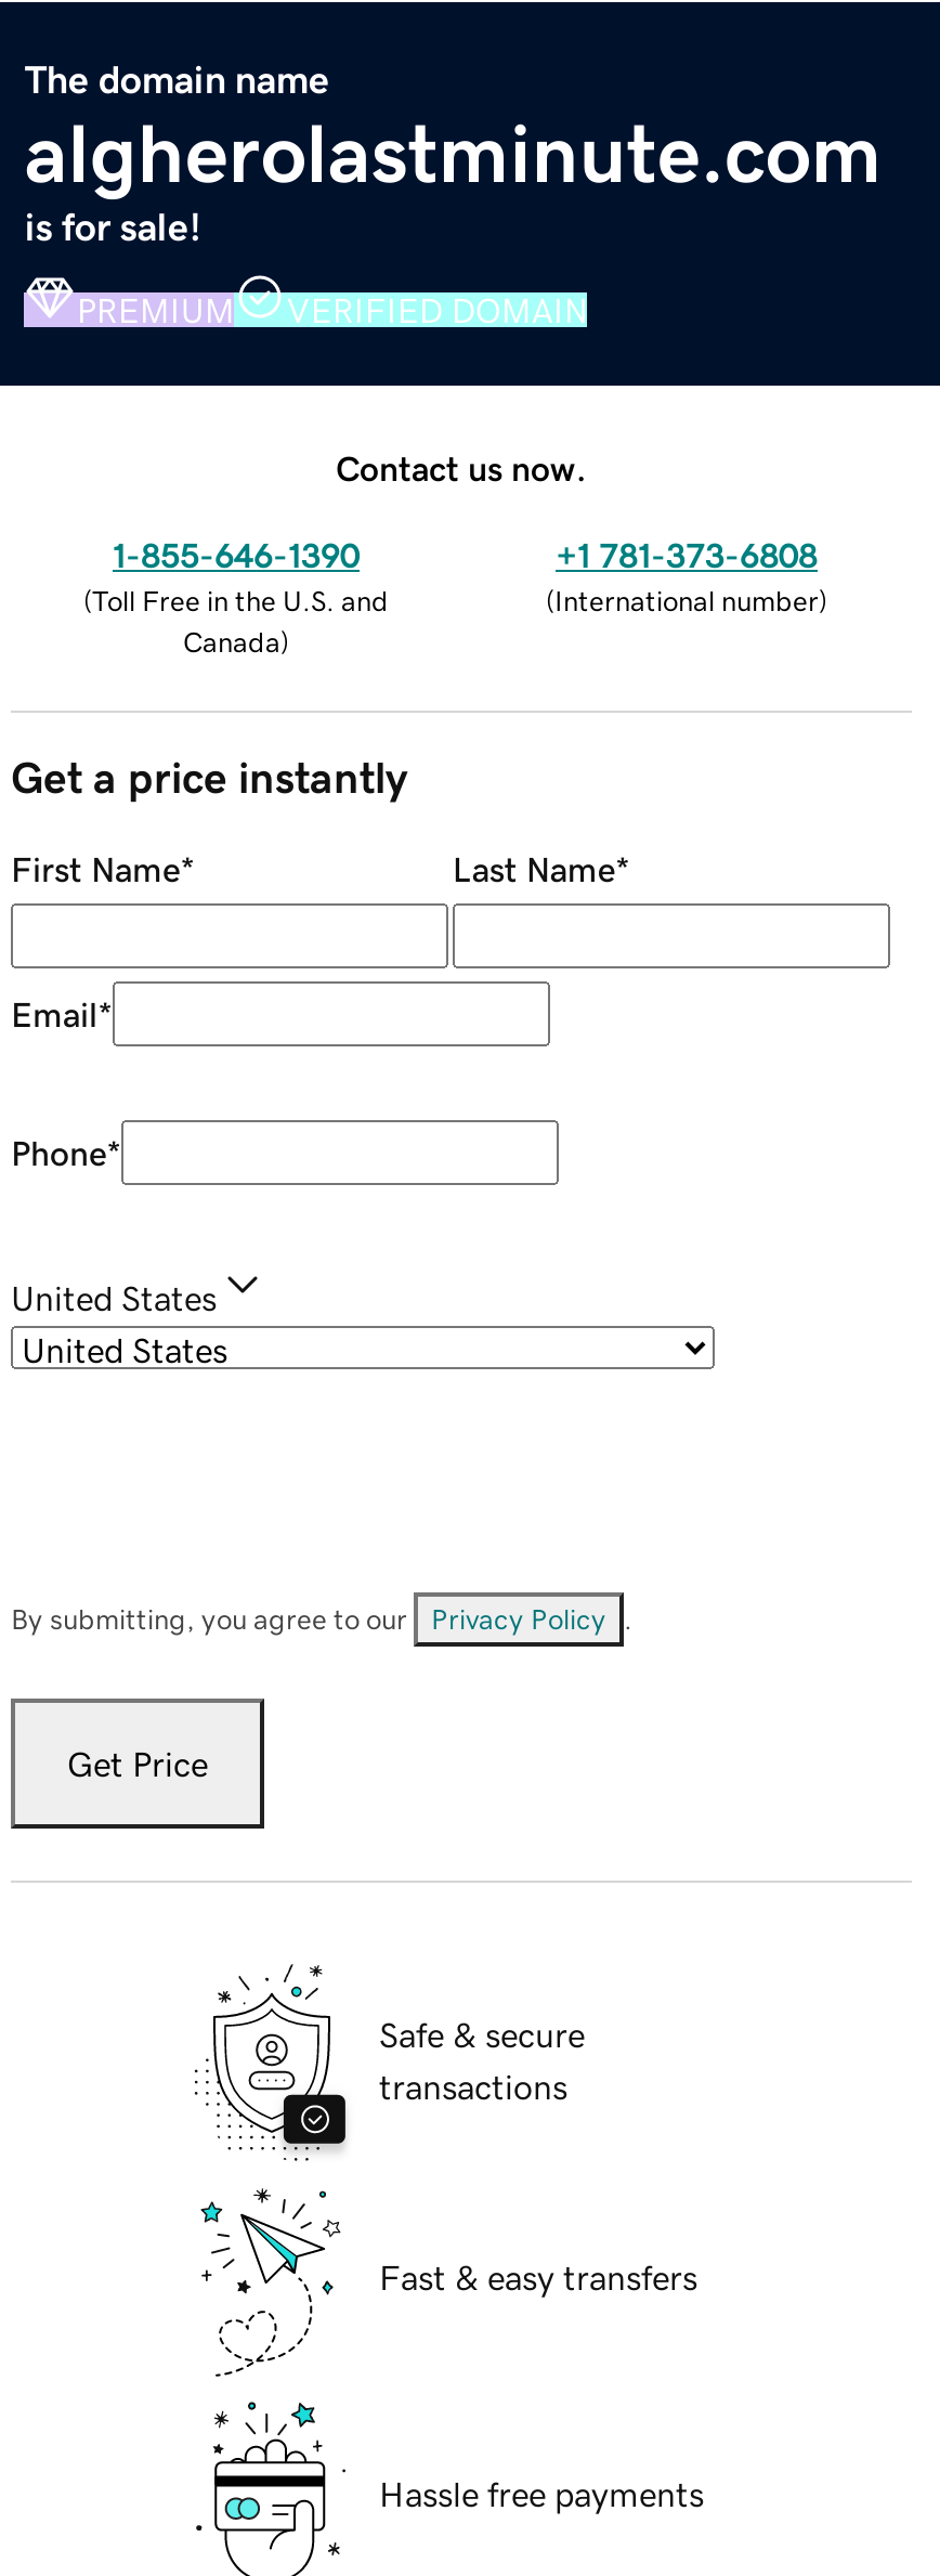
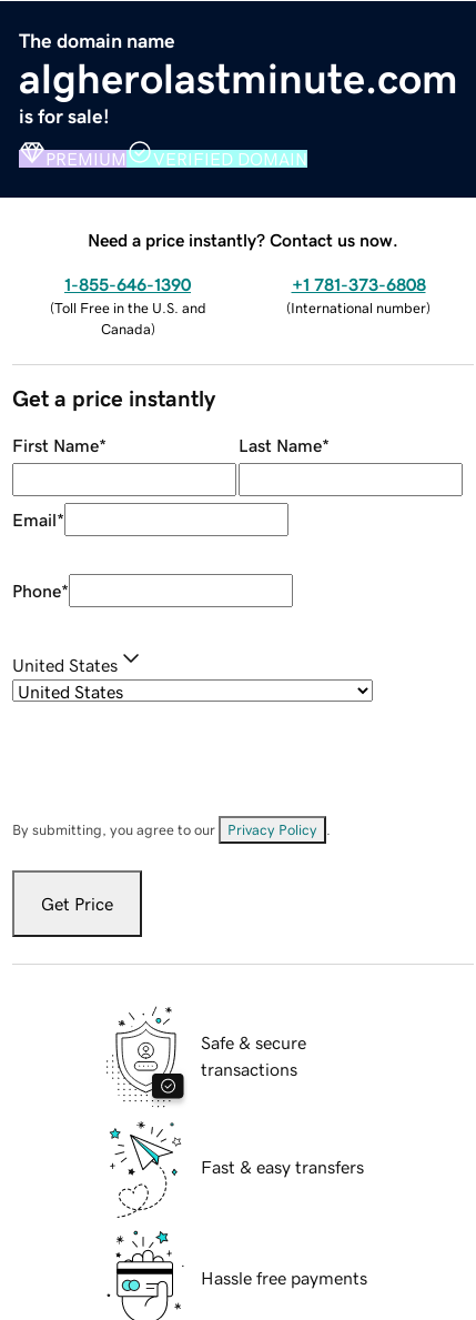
- Contact us now.
+ Need a price instantly? Contact us now.
